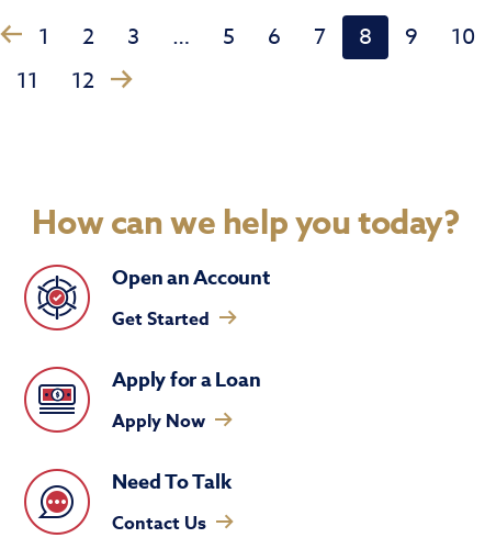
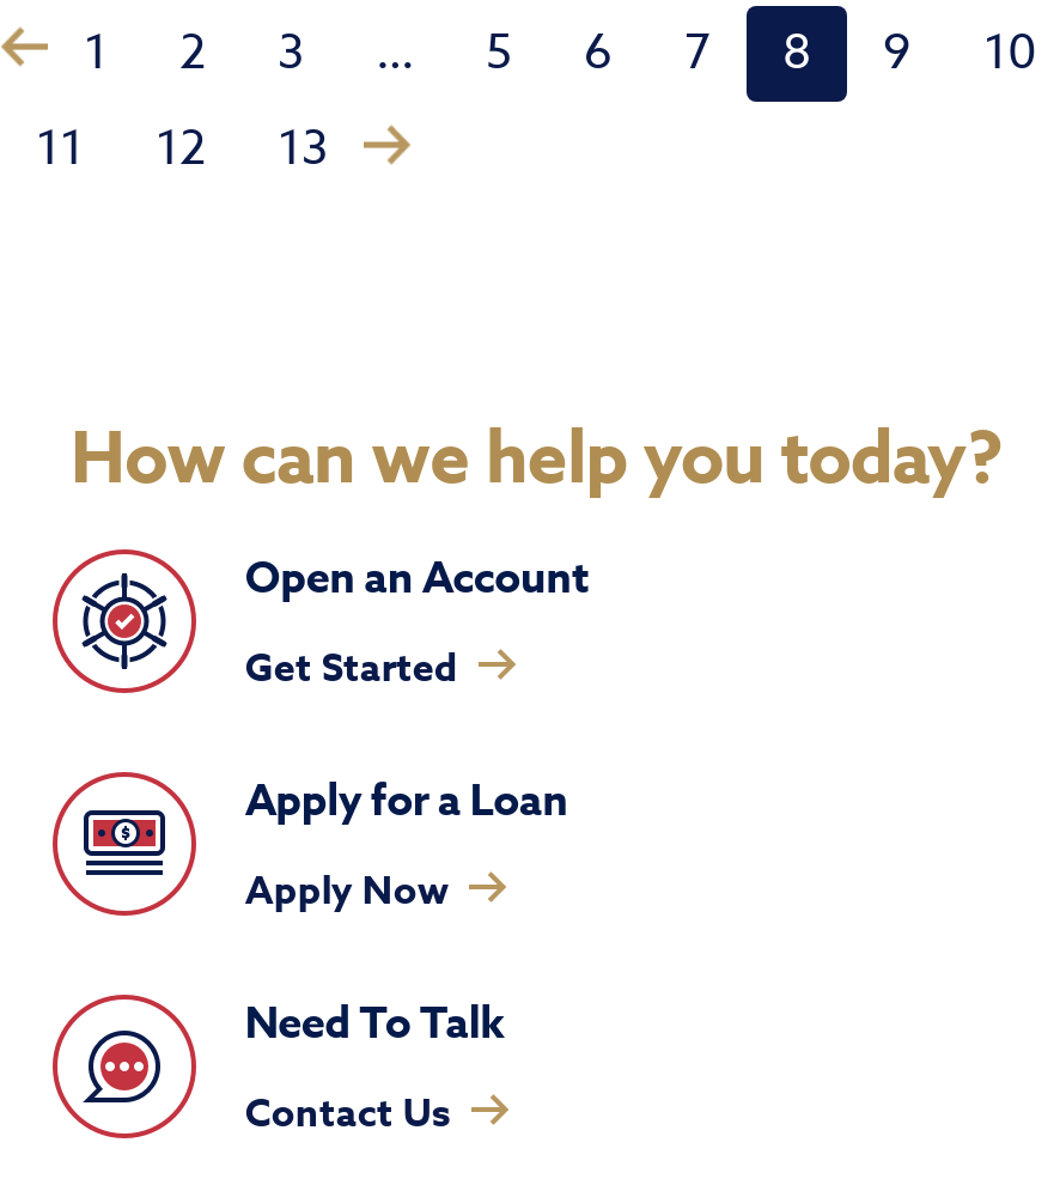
+ 13
